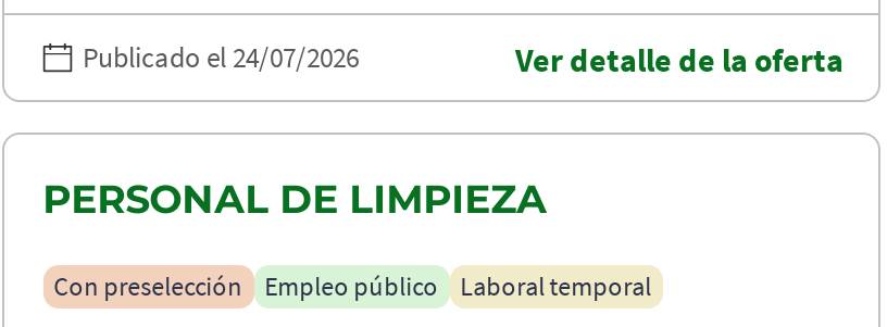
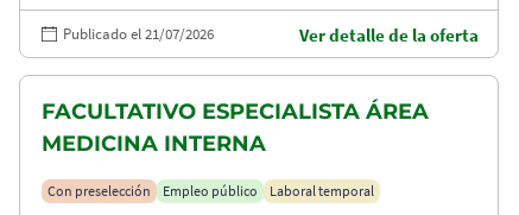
- Publicado el 24/07/2026
+ Publicado el 21/07/2026

- PERSONAL DE LIMPIEZA
+ FACULTATIVO ESPECIALISTA ÁREA
+ MEDICINA INTERNA
